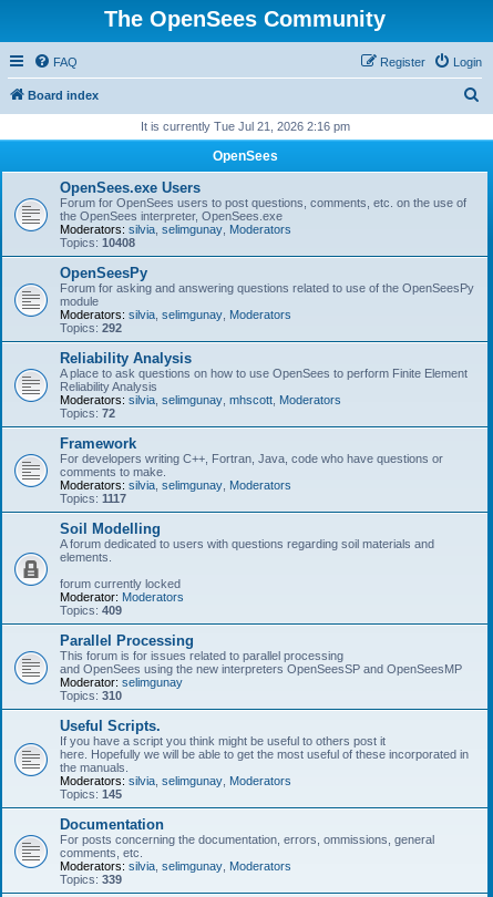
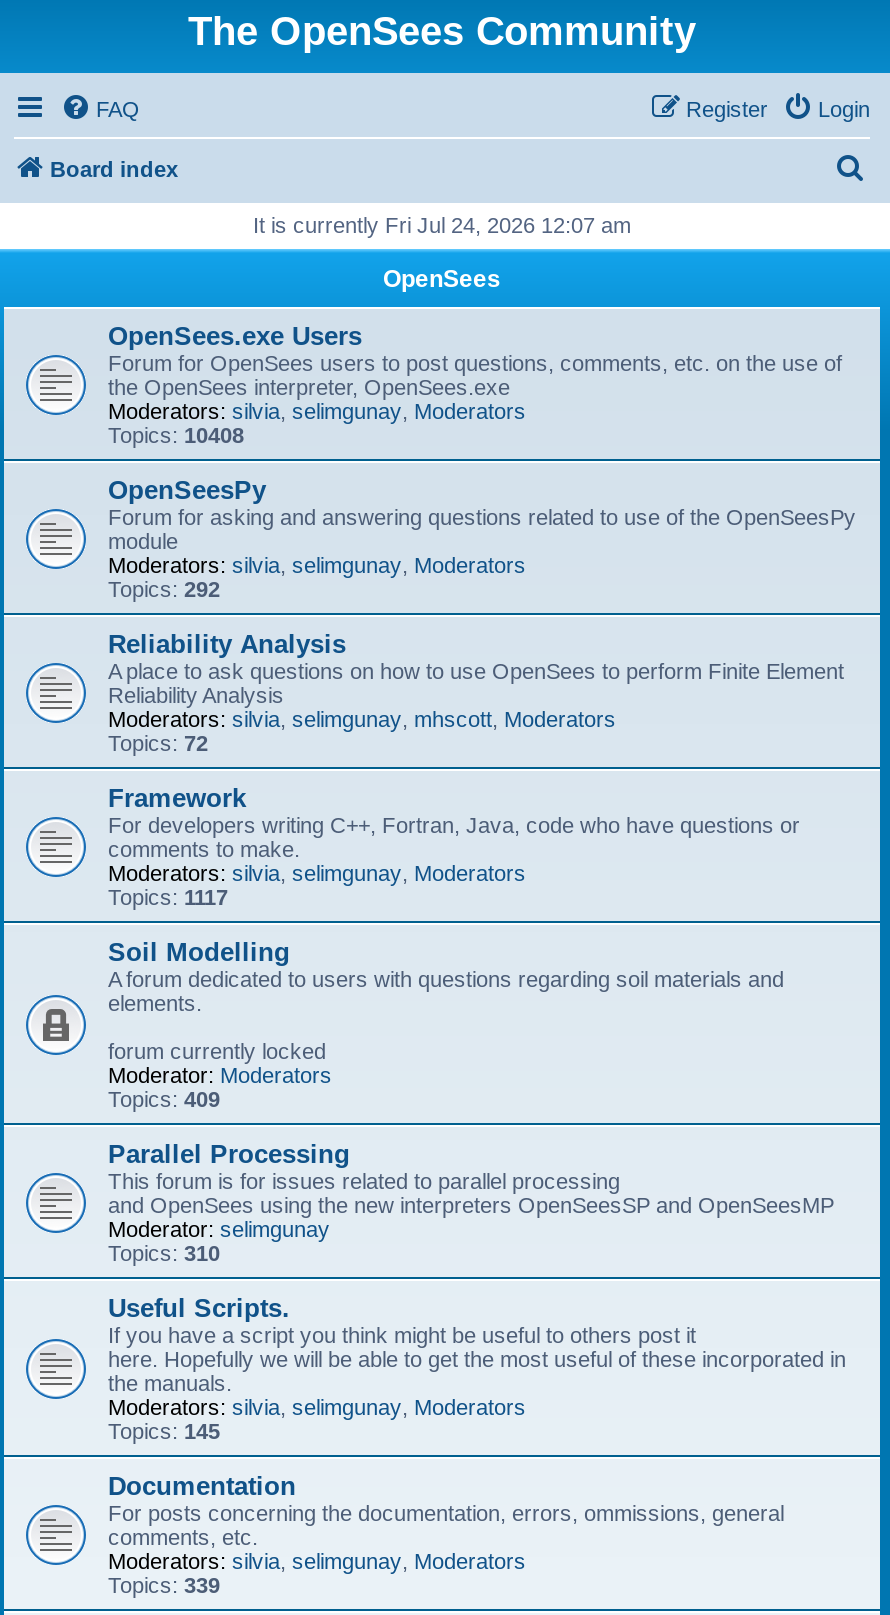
- It is currently Tue Jul 21, 2026 2:16 pm
+ It is currently Fri Jul 24, 2026 12:07 am
